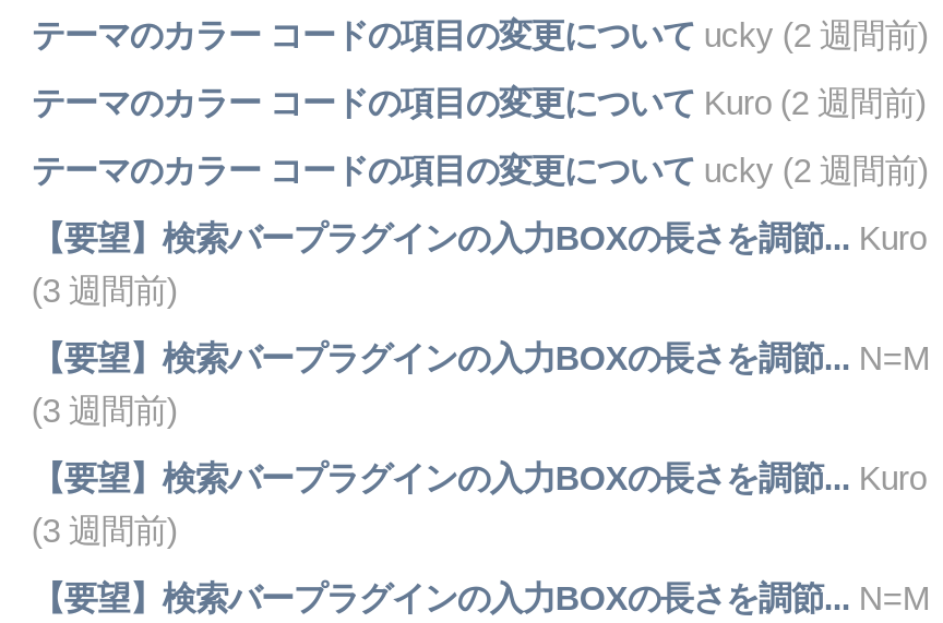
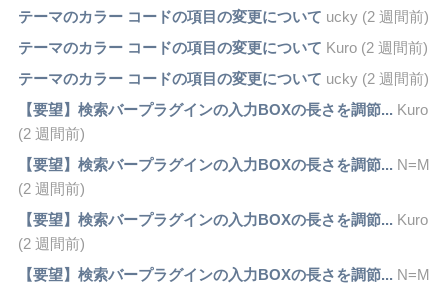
- (3 週間前)
+ (2 週間前)

- (3 週間前)
+ (2 週間前)

- (3 週間前)
+ (2 週間前)
